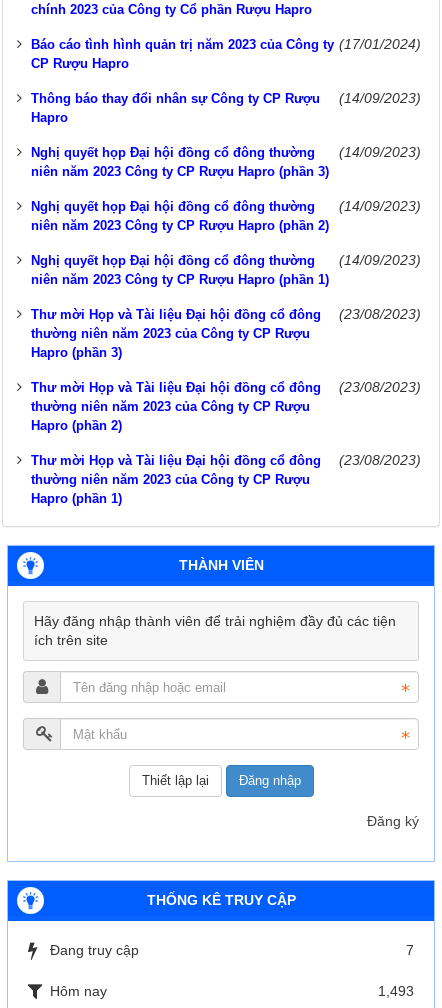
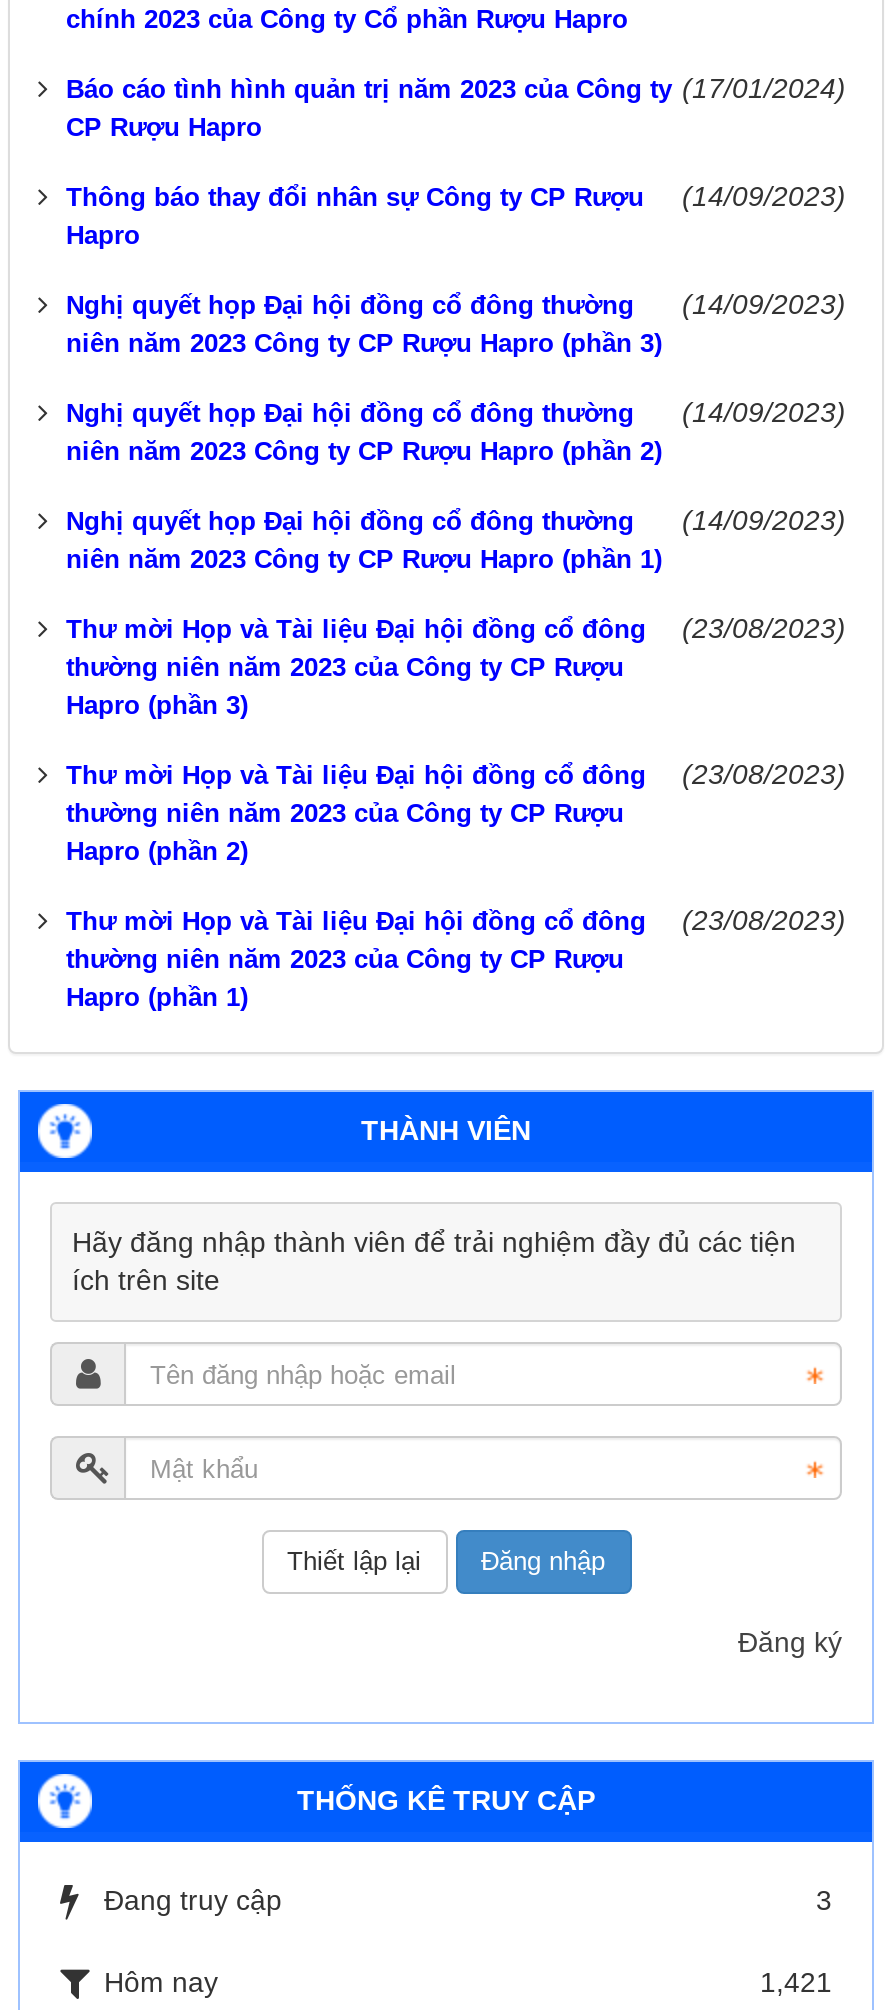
- 7
+ 3

- 1,493
+ 1,421
